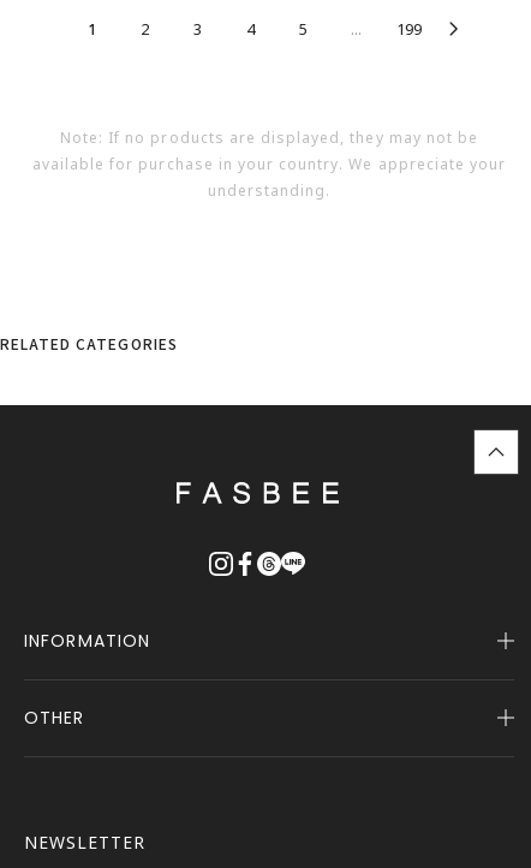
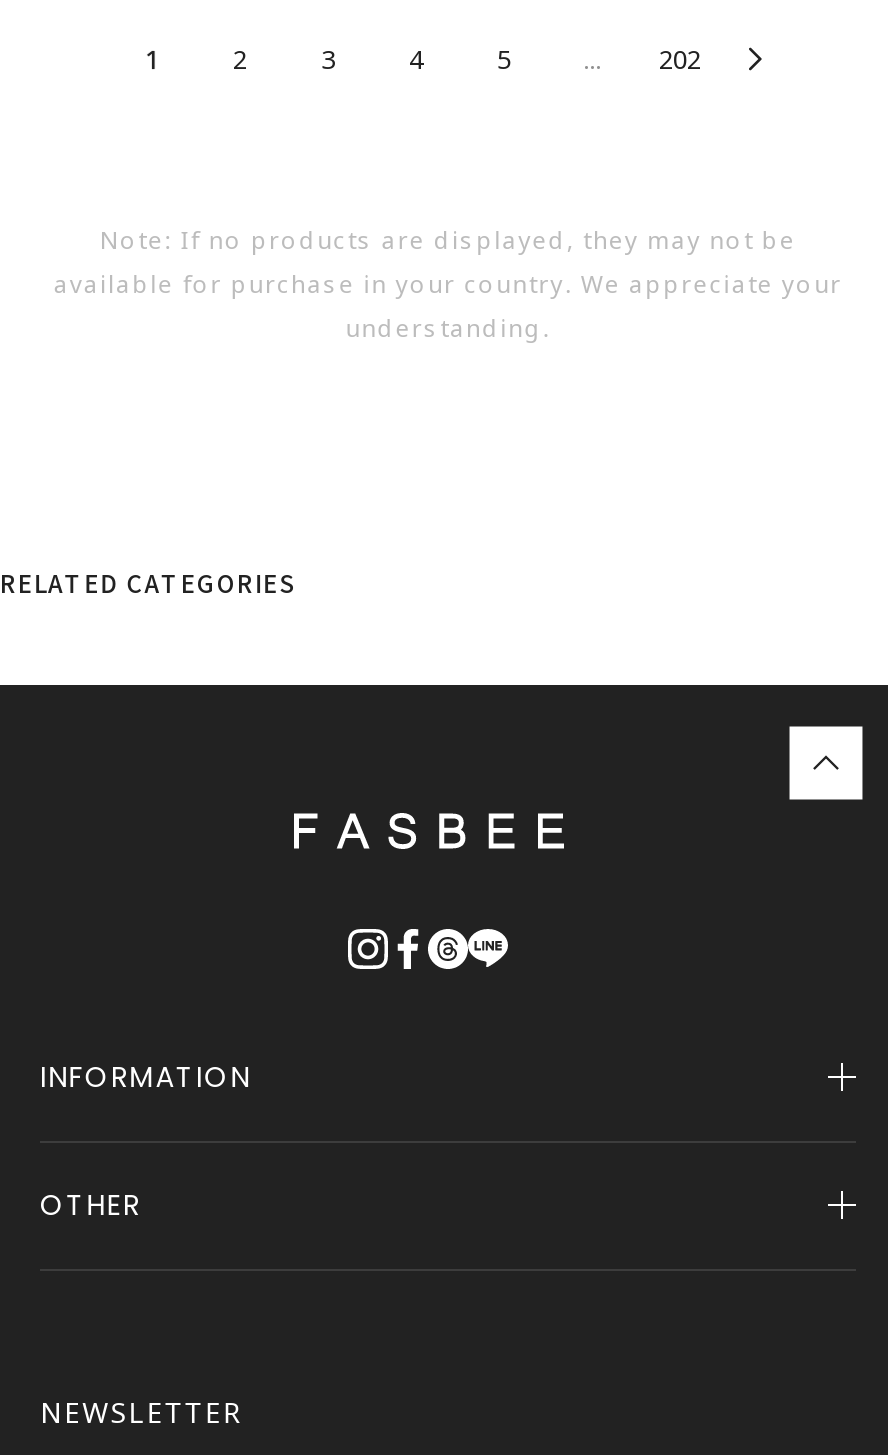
- 199
+ 202
